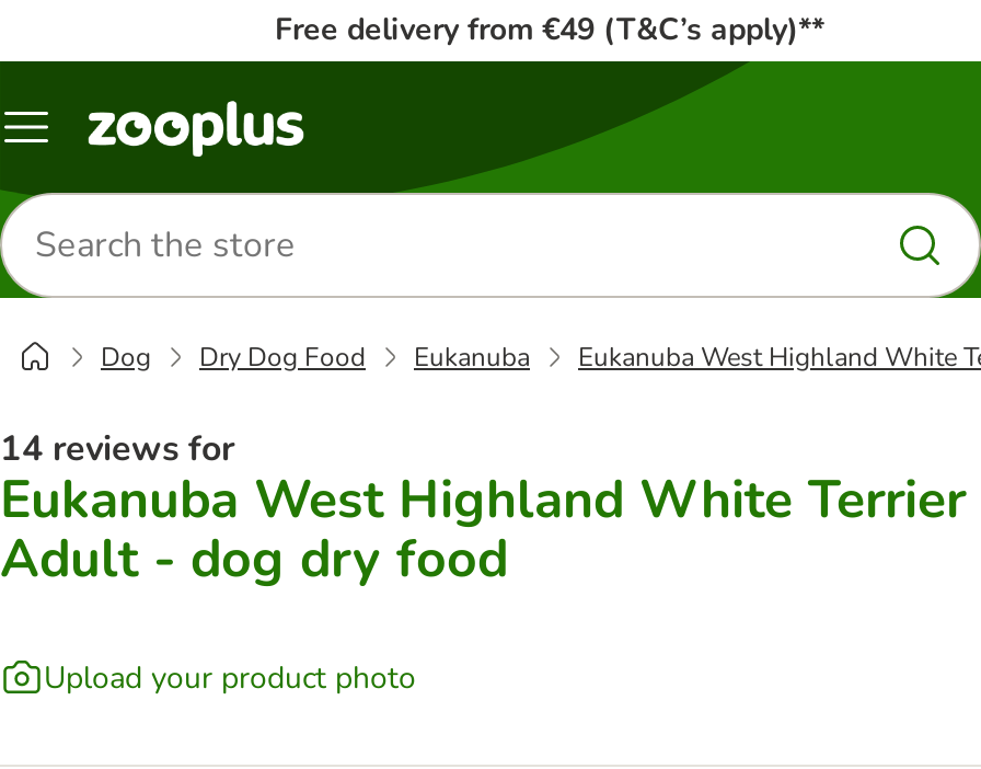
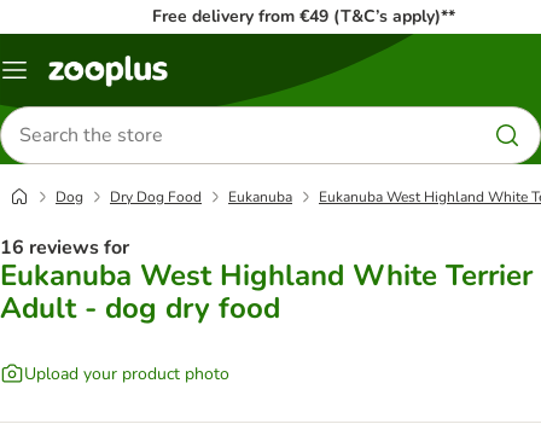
- 14 reviews for
+ 16 reviews for
